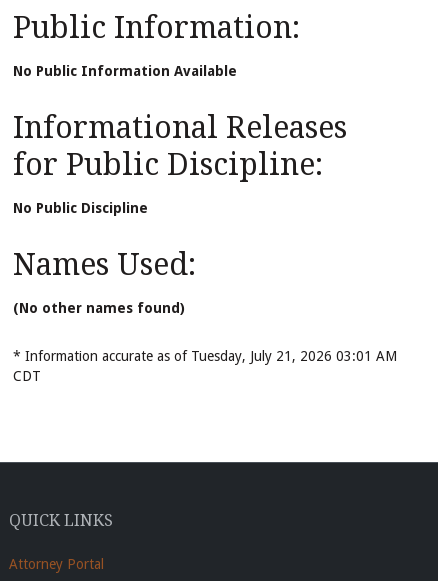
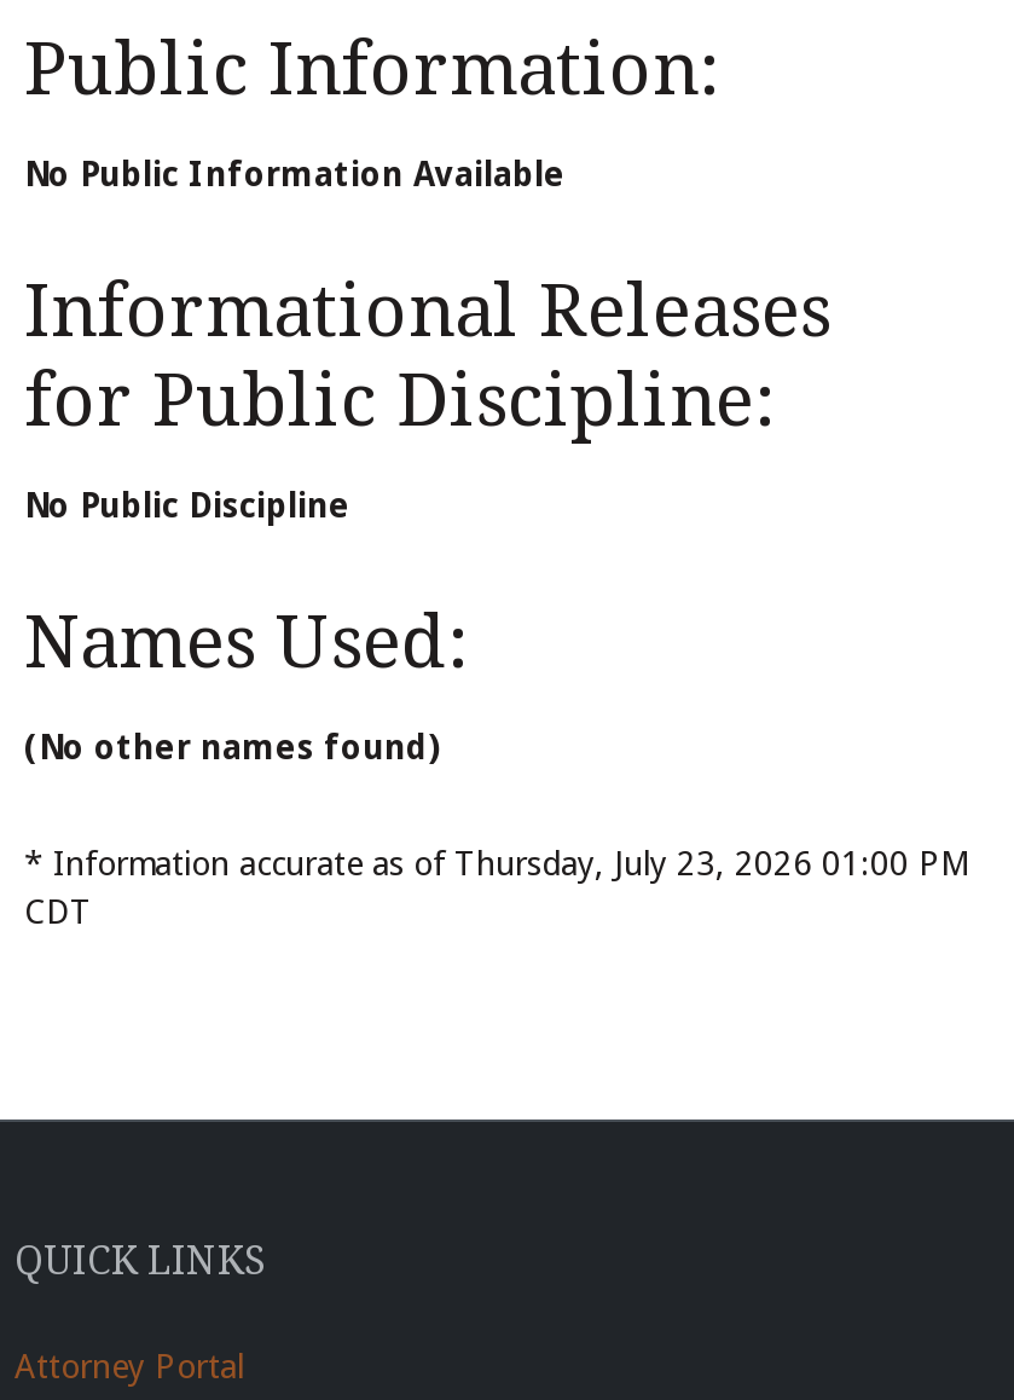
- * Information accurate as of Tuesday, July 21, 2026 03:01 AM
+ * Information accurate as of Thursday, July 23, 2026 01:00 PM
